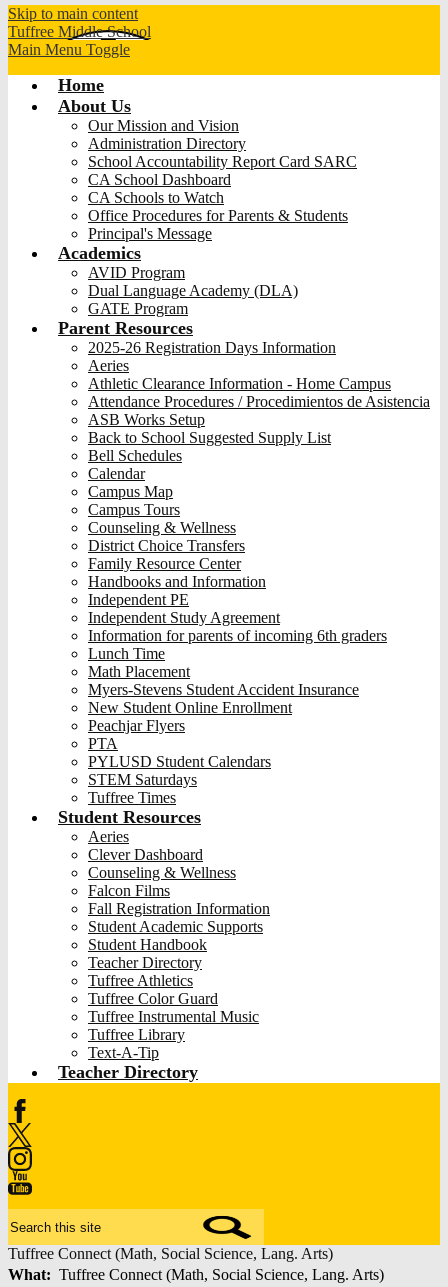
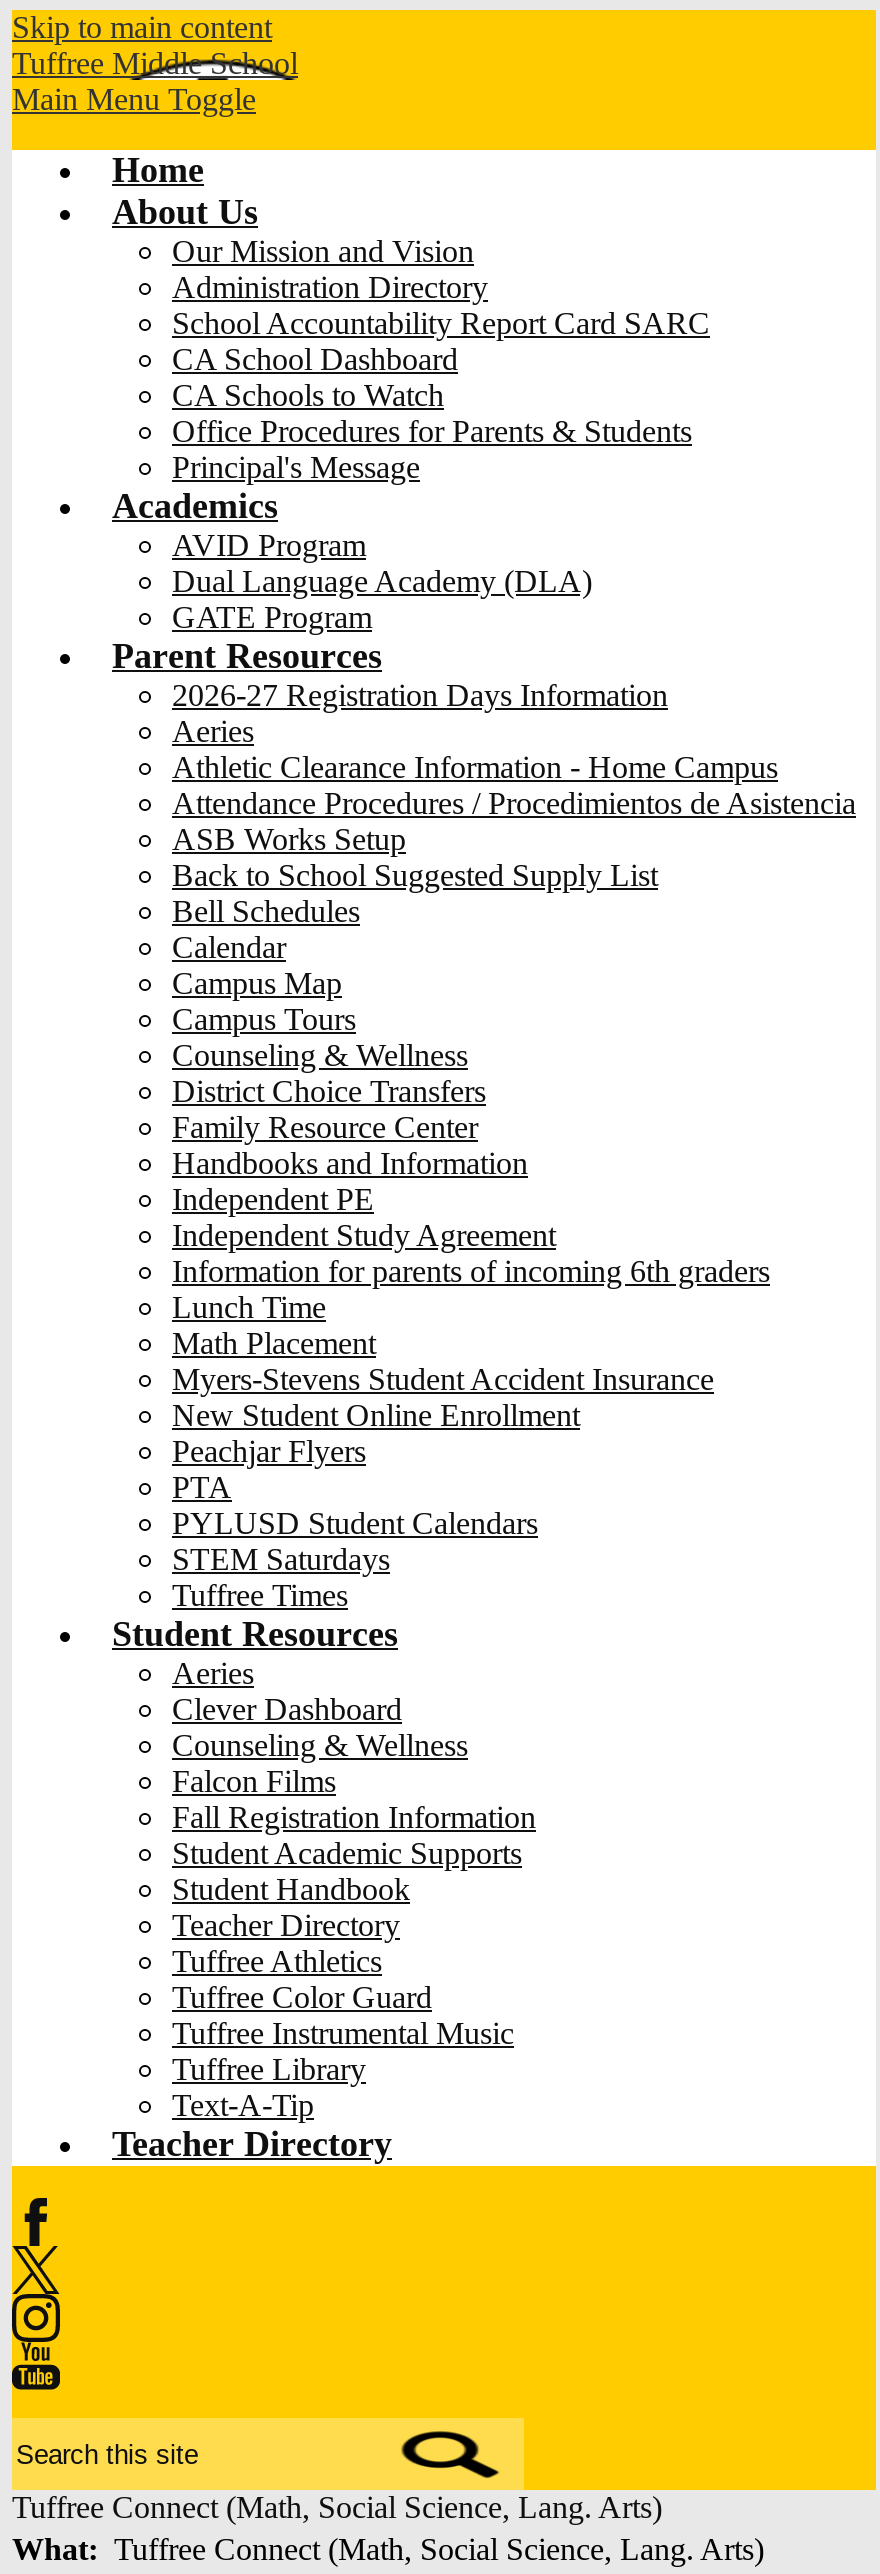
- 2025-26 Registration Days Information
+ 2026-27 Registration Days Information
